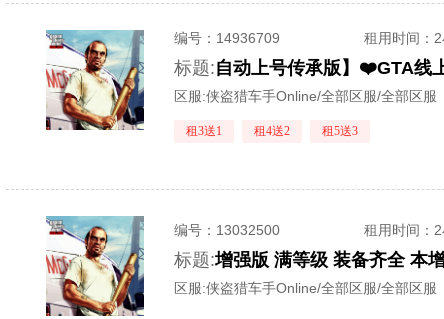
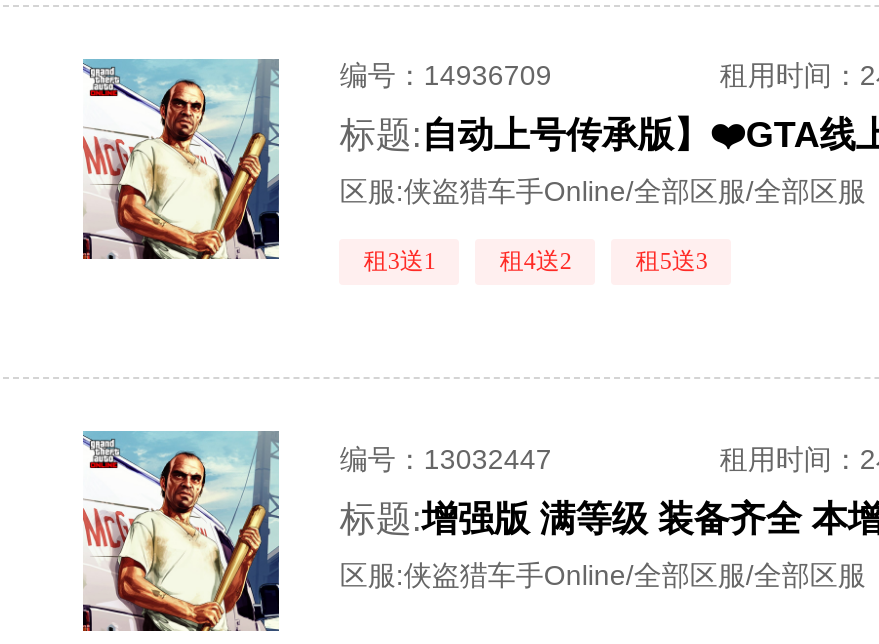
- 编号：13032500
+ 编号：13032447
